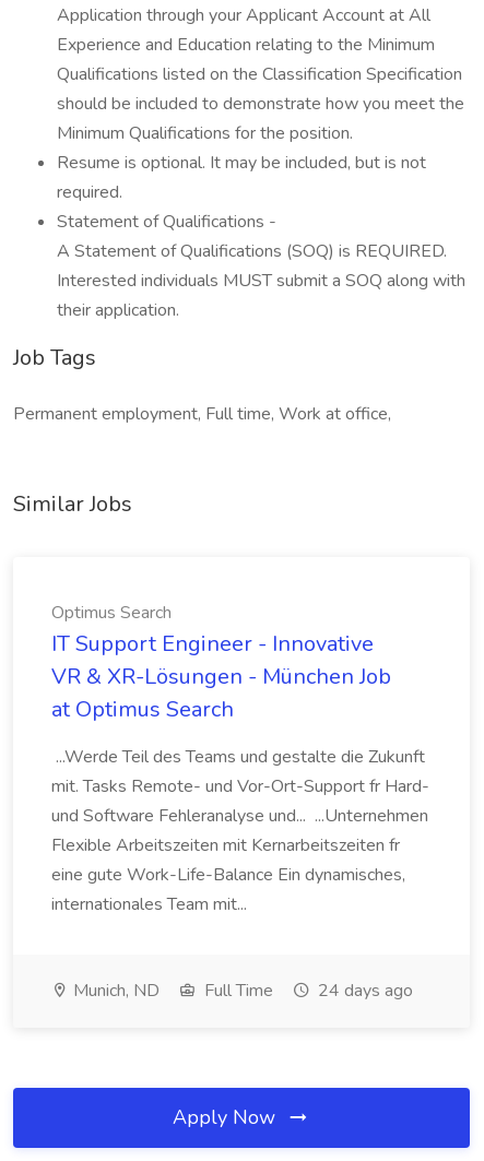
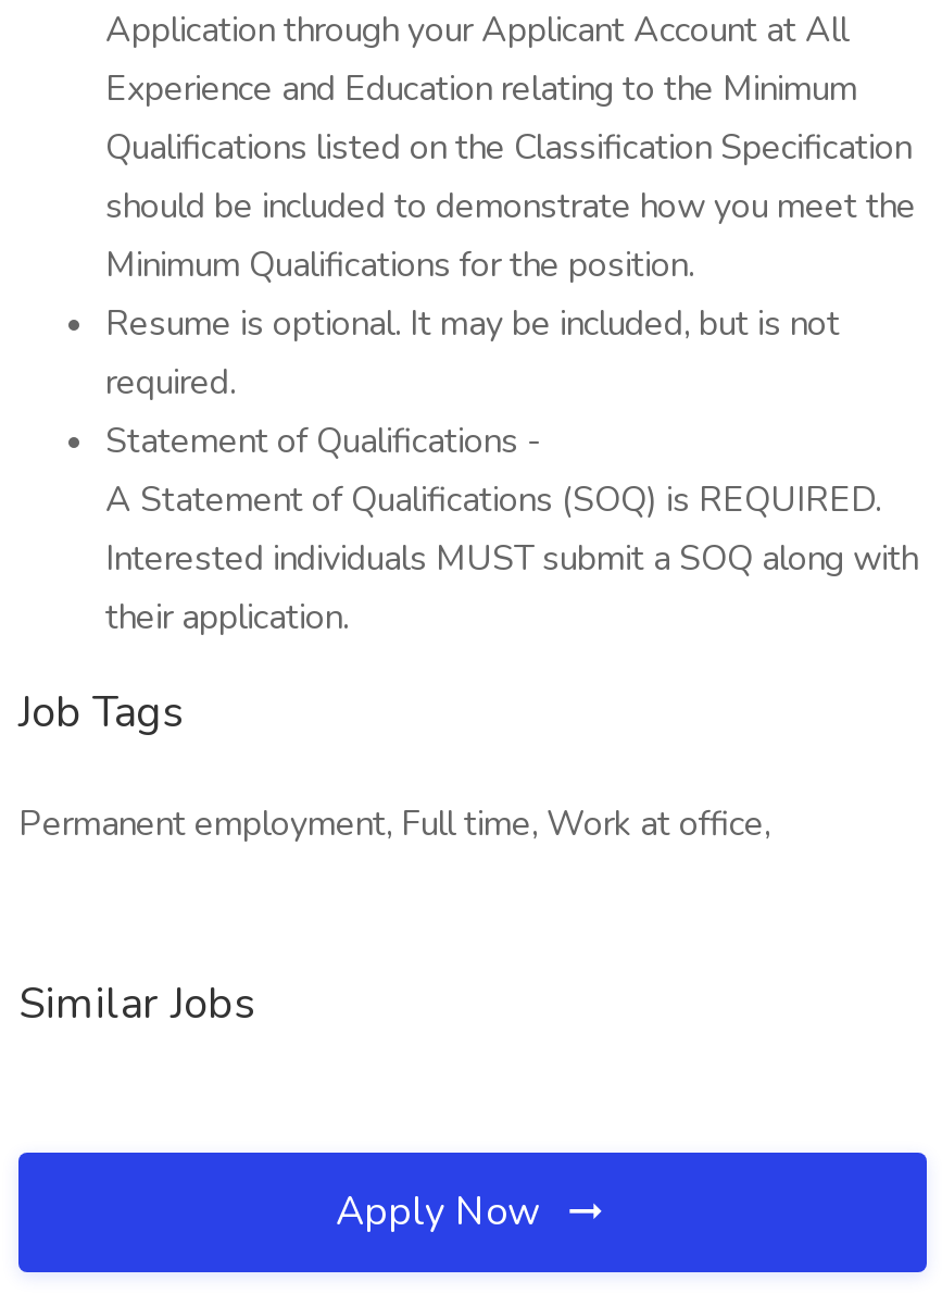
- Optimus Search
- IT Support Engineer - Innovative
- VR & XR-Lösungen - München Job
- at Optimus Search
- ...Werde Teil des Teams und gestalte die Zukunft
- mit. Tasks Remote- und Vor-Ort-Support fr Hard-
- und Software Fehleranalyse und... ...Unternehmen
- Flexible Arbeitszeiten mit Kernarbeitszeiten fr
- eine gute Work-Life-Balance Ein dynamisches,
- internationales Team mit...

- Munich, ND
- Full Time
- 24 days ago
